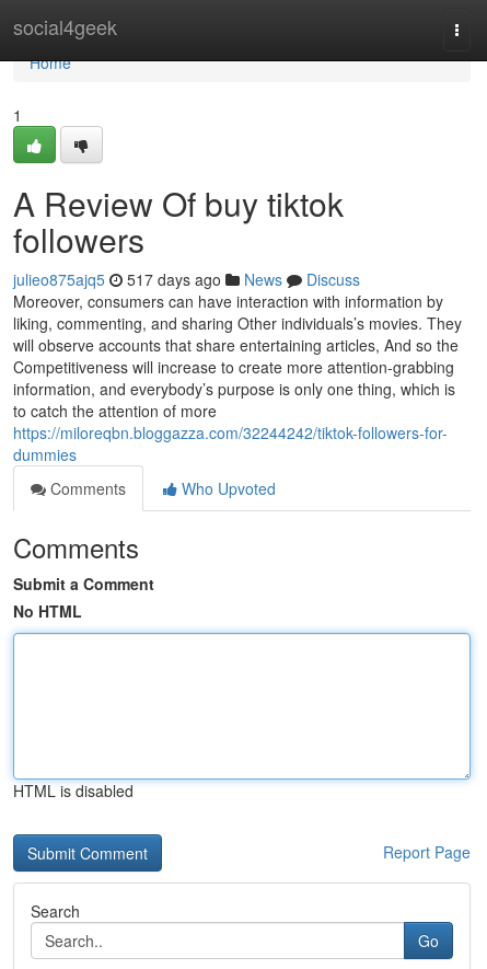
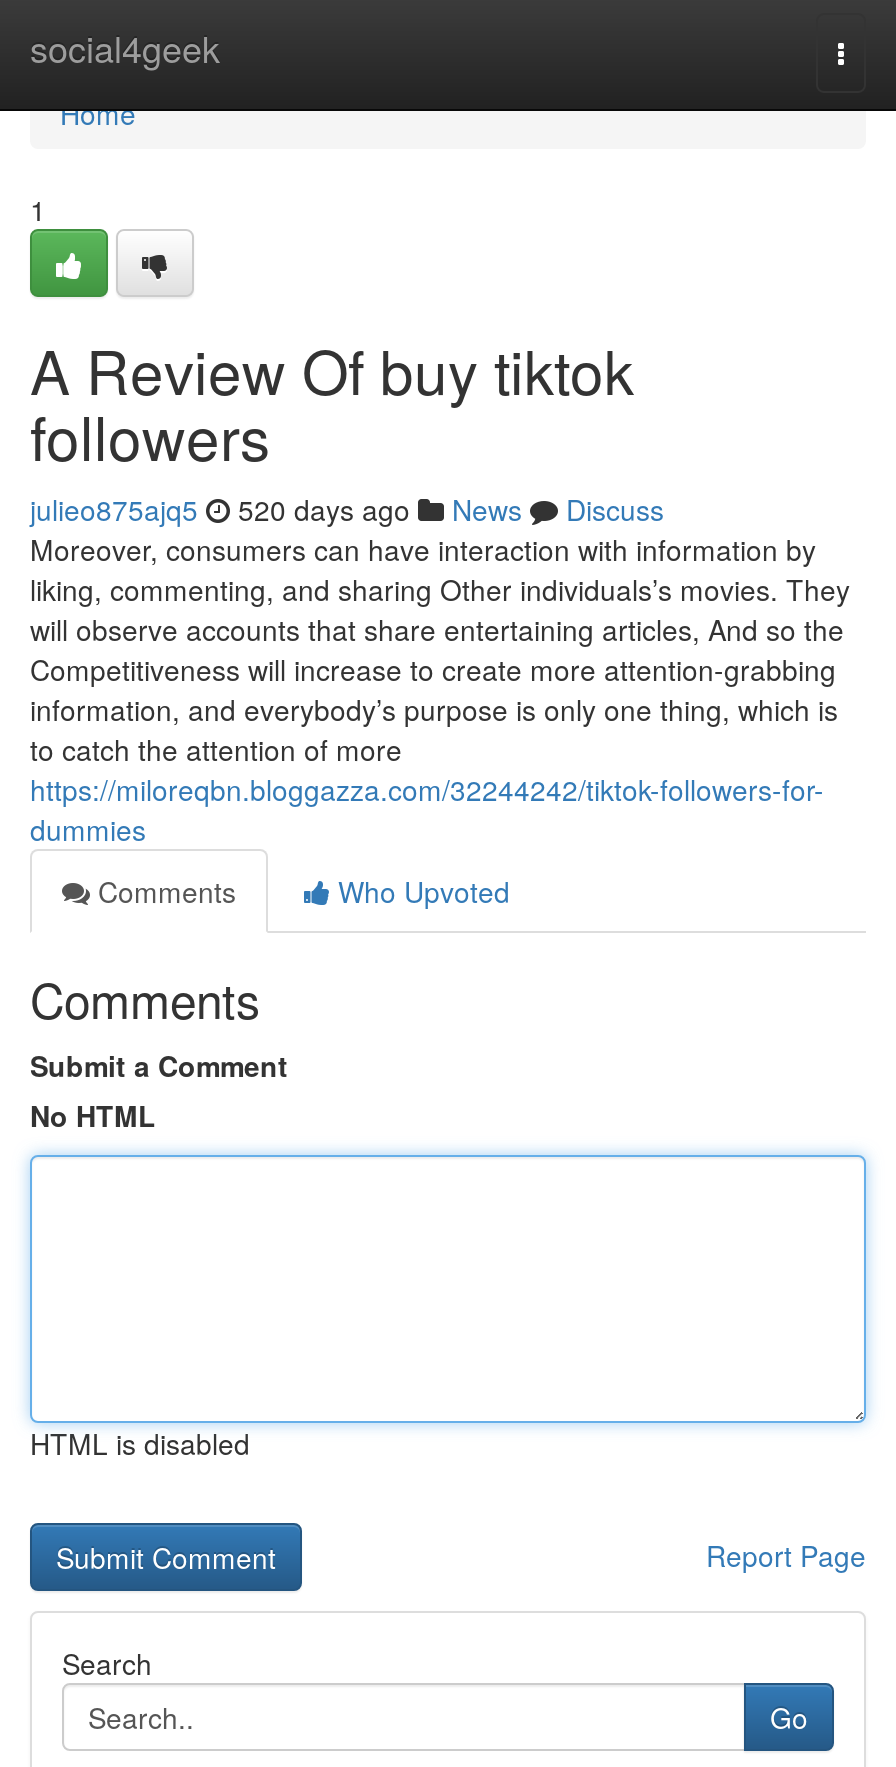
- julieo875ajq5 517 days ago News Discuss
+ julieo875ajq5 520 days ago News Discuss
